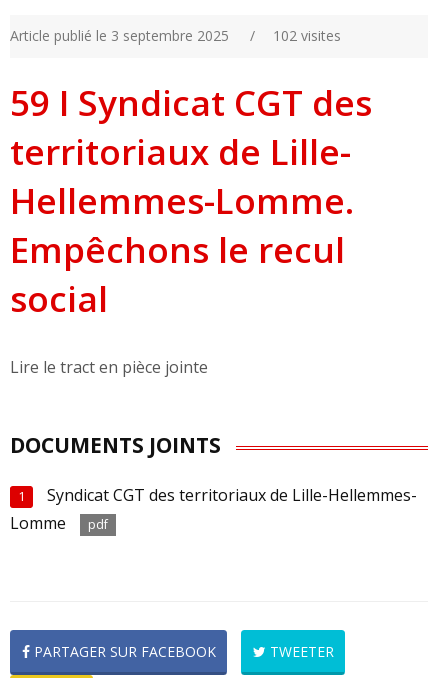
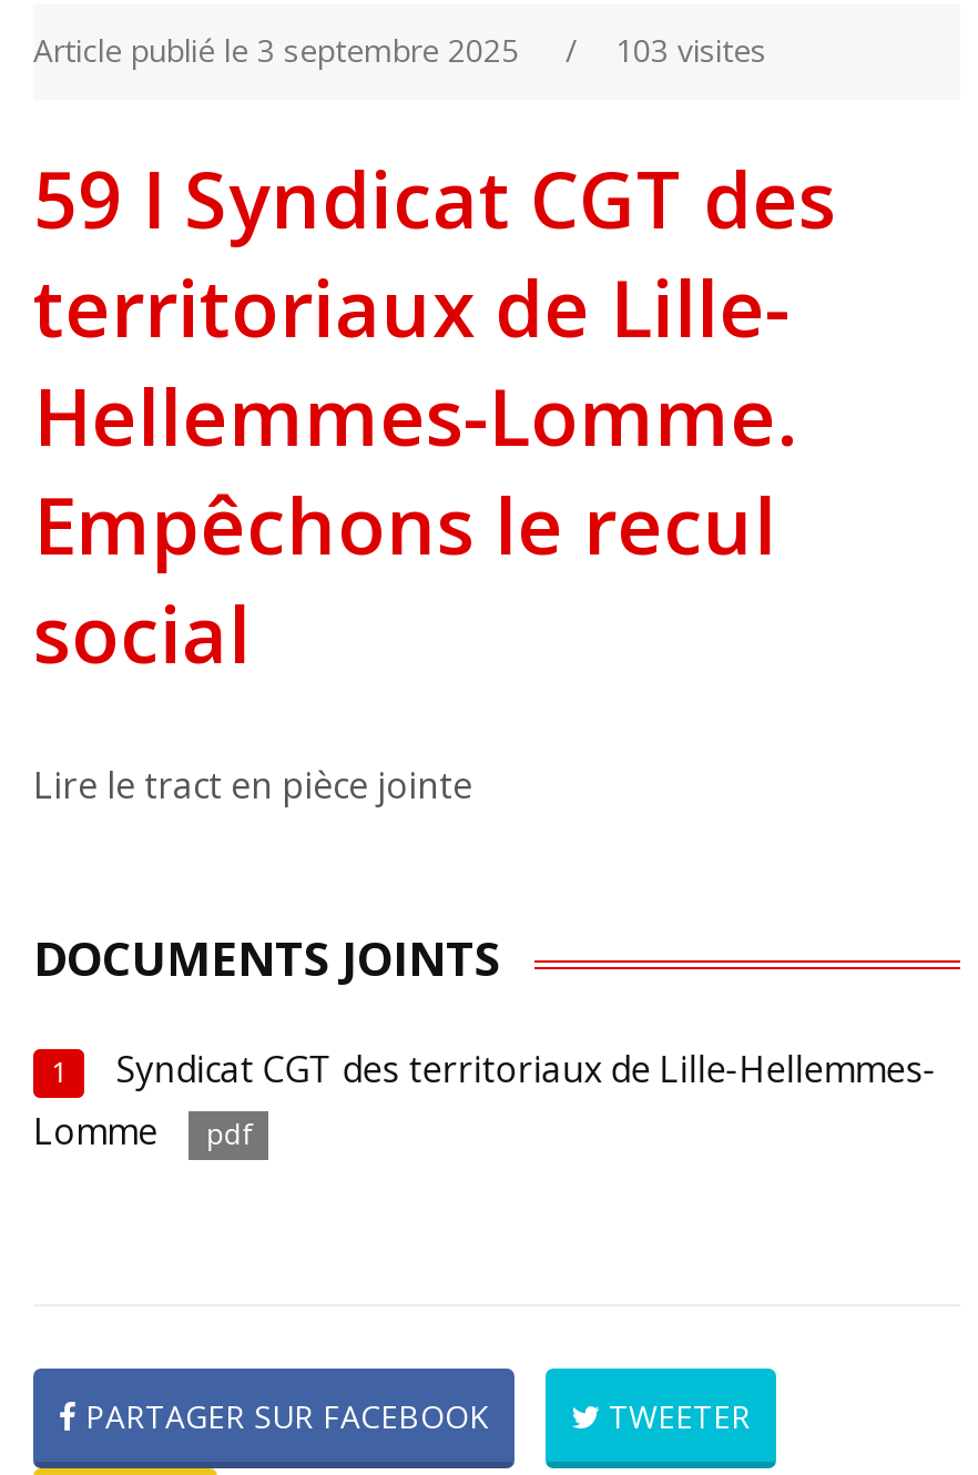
- 102 visites
+ 103 visites
